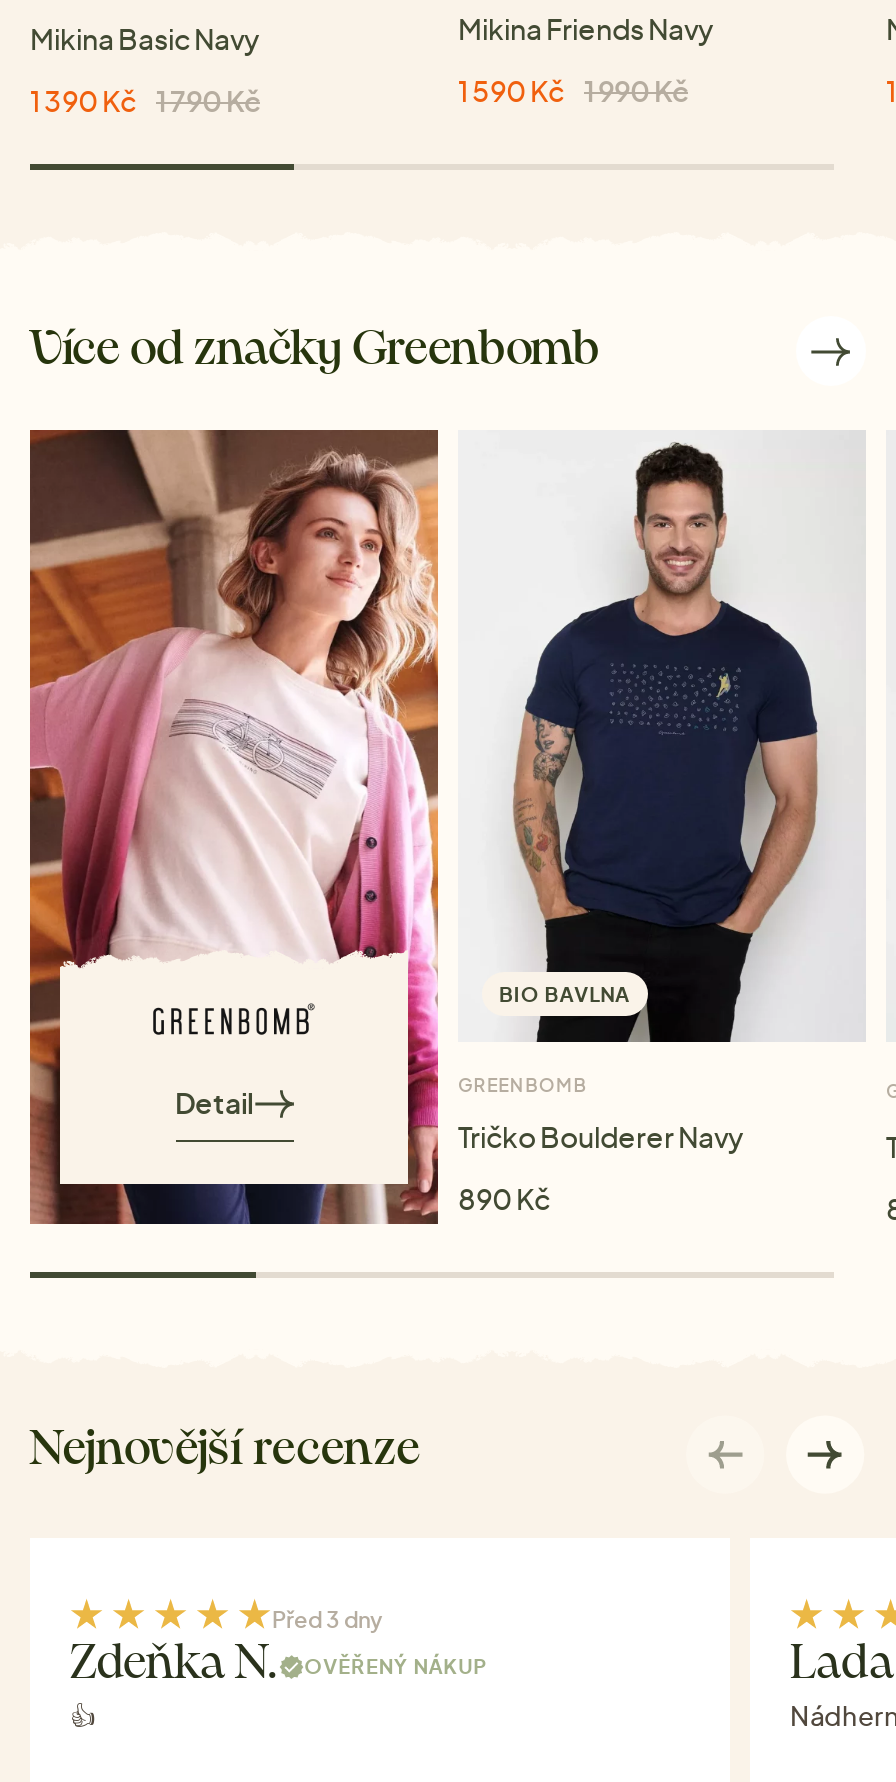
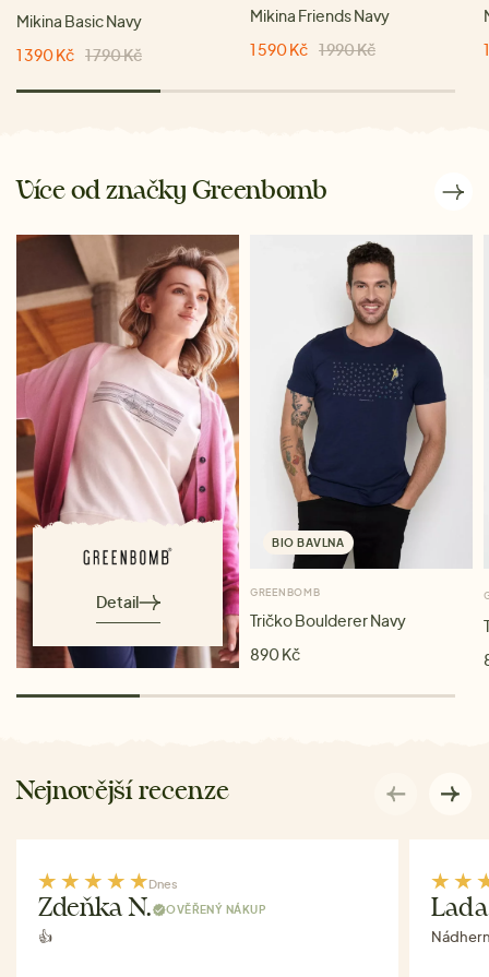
- Před 3 dny
+ Dnes
